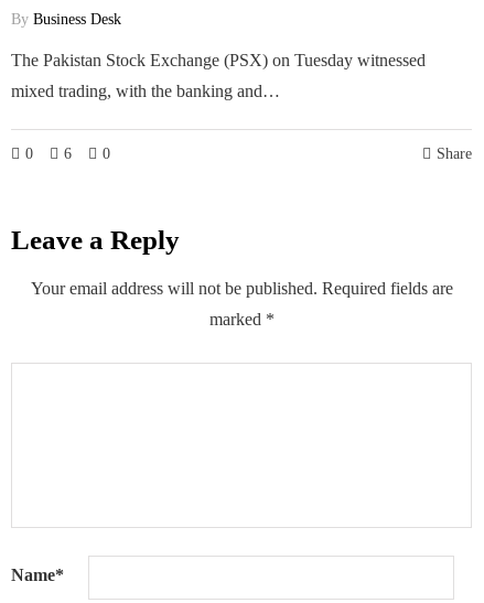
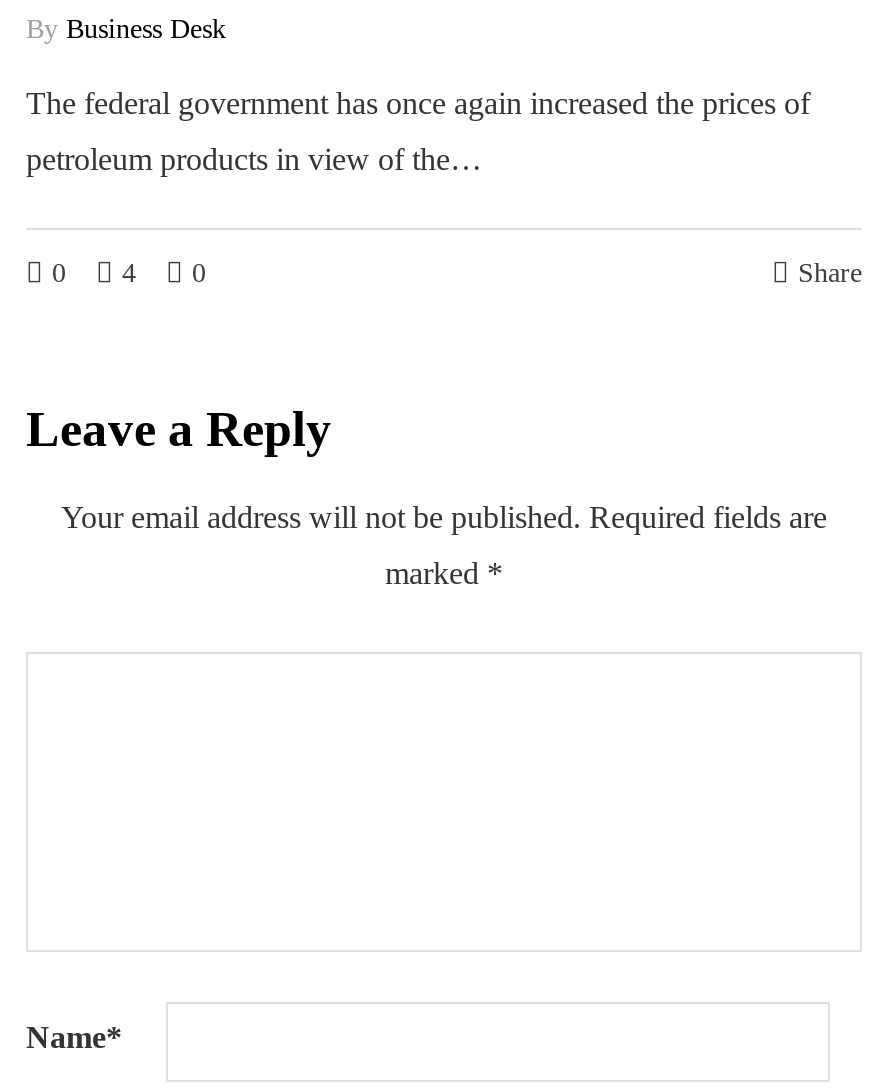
- The Pakistan Stock Exchange (PSX) on Tuesday witnessed
+ The federal government has once again increased the prices of

- mixed trading, with the banking and…
+ petroleum products in view of the…

- 0 6 0
+ 0 4 0
